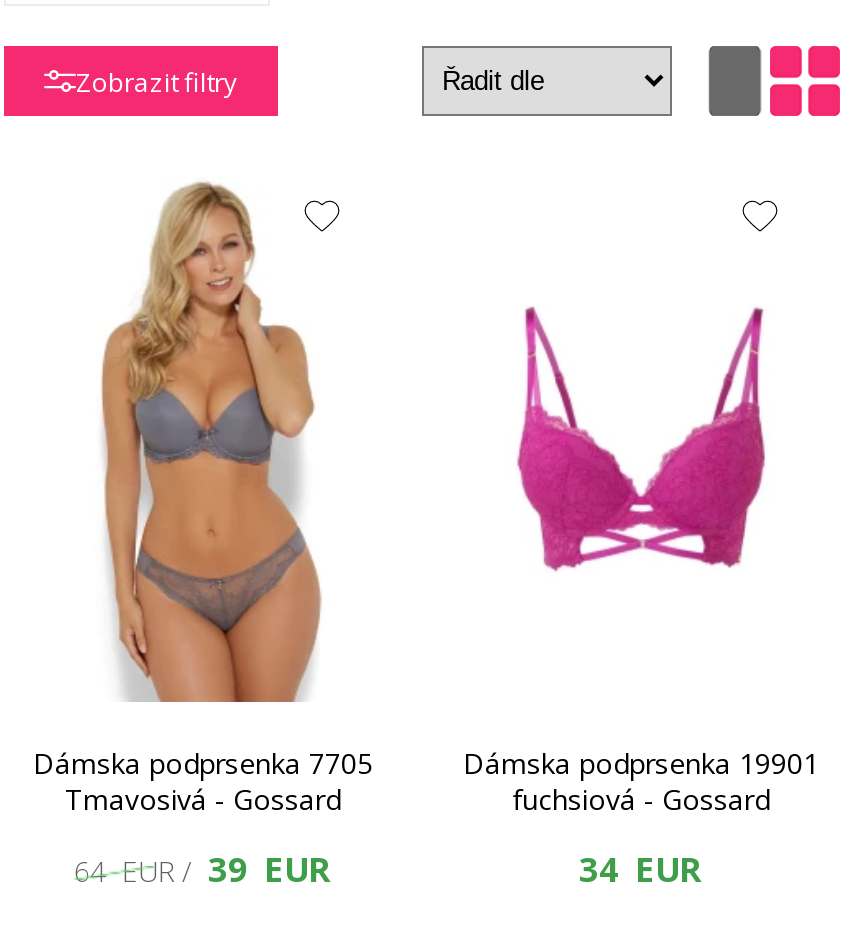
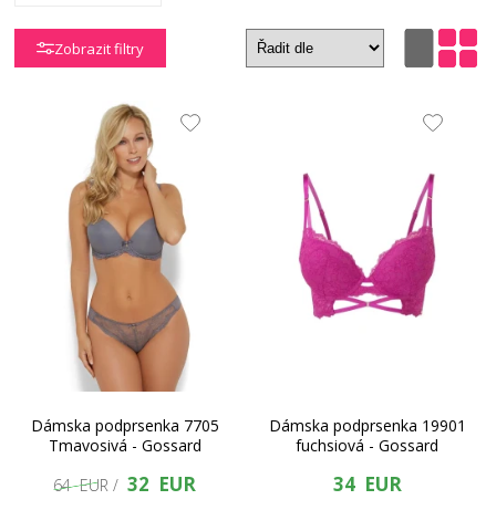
- 64 EUR / 39 EUR
+ 64 EUR / 32 EUR
